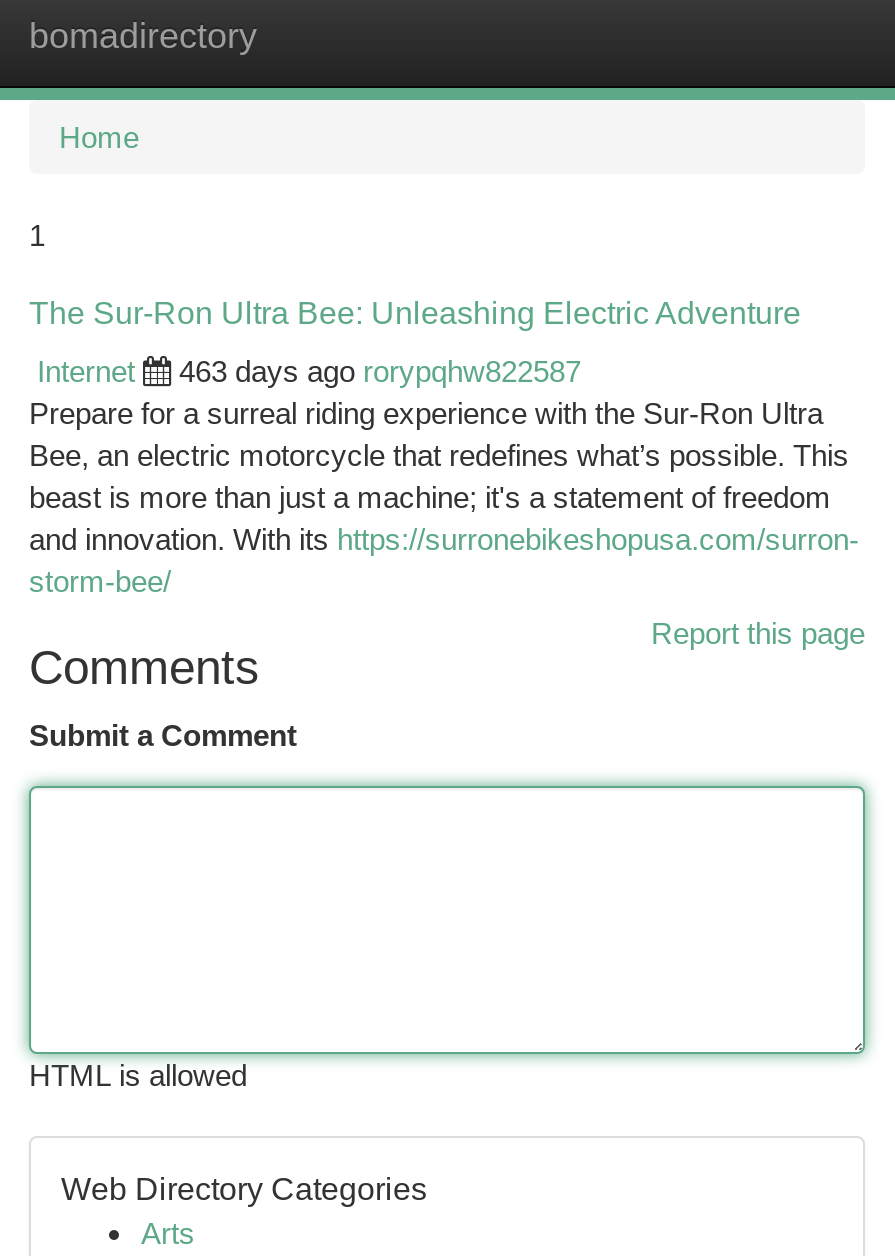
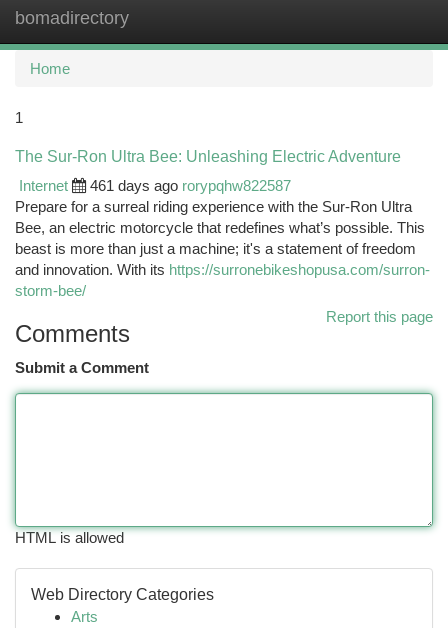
- 463 days ago rorypqhw822587
+ 461 days ago rorypqhw822587
